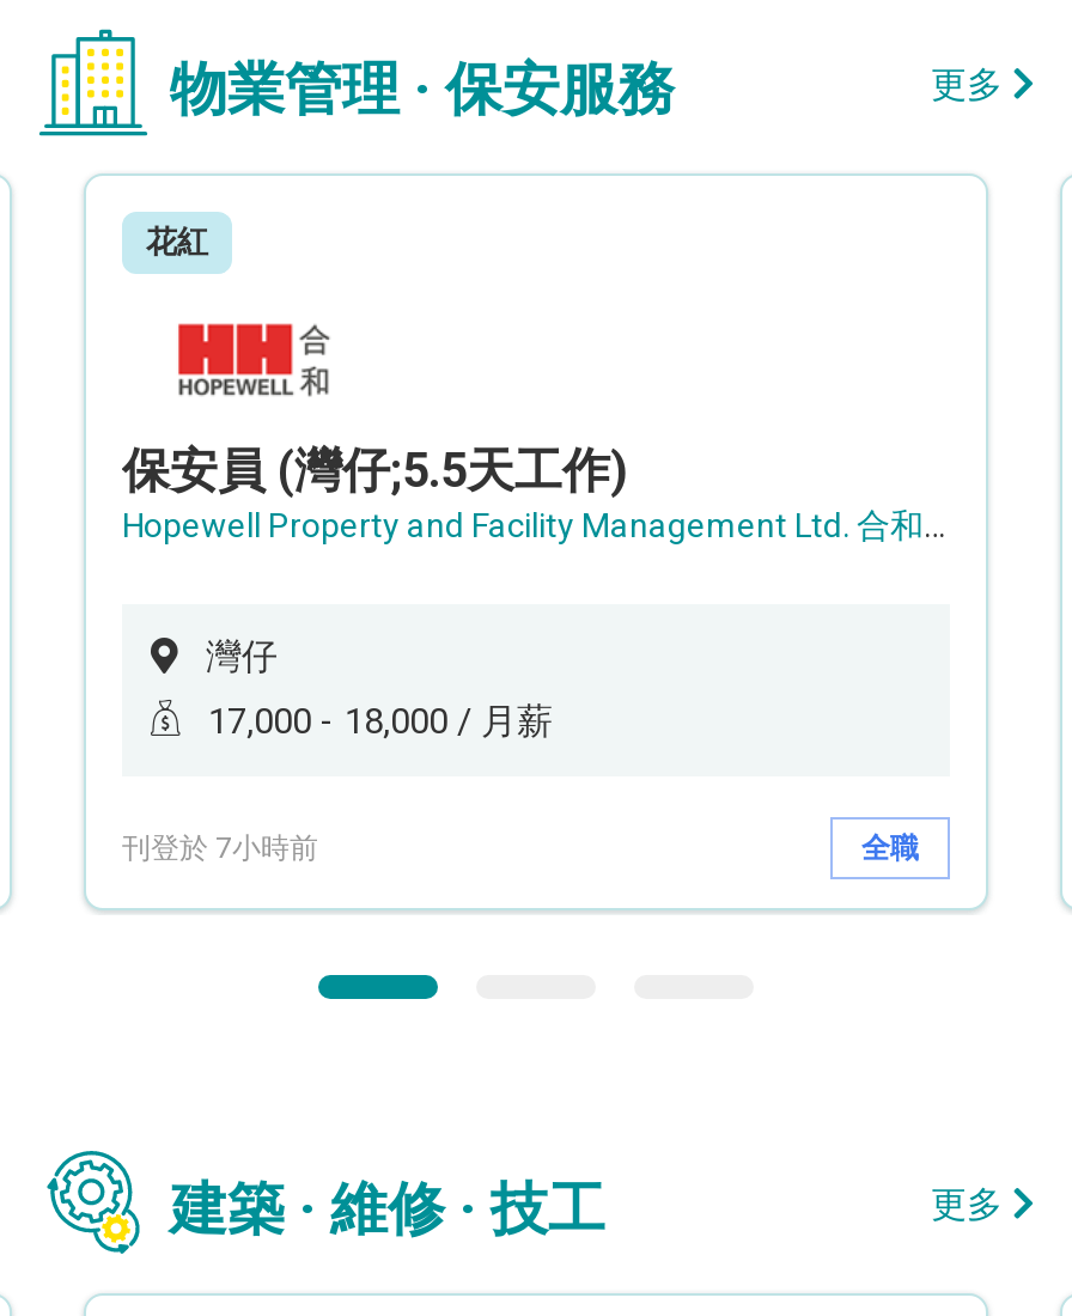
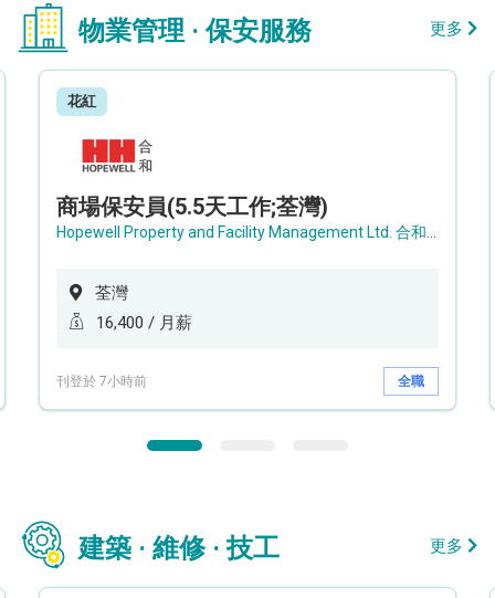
- 保安員 (灣仔;5.5天工作)
+ 商場保安員(5.5天工作;荃灣)

- 灣仔
+ 荃灣

- 17,000 - 18,000 / 月薪
+ 16,400 / 月薪
